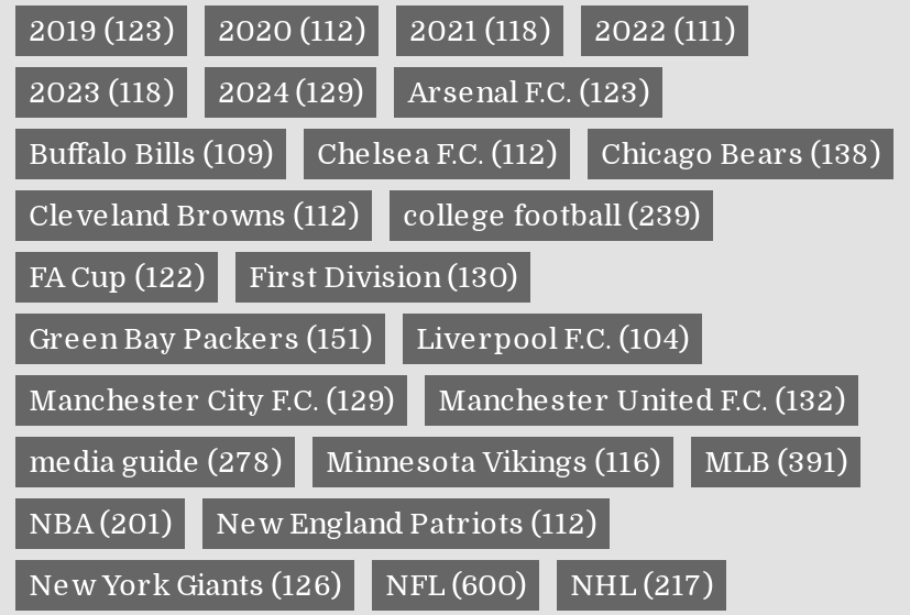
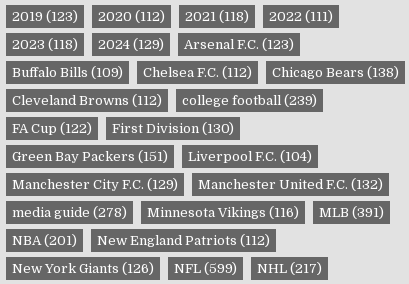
- New York Giants (126) NFL (600) NHL (217)
+ New York Giants (126) NFL (599) NHL (217)
